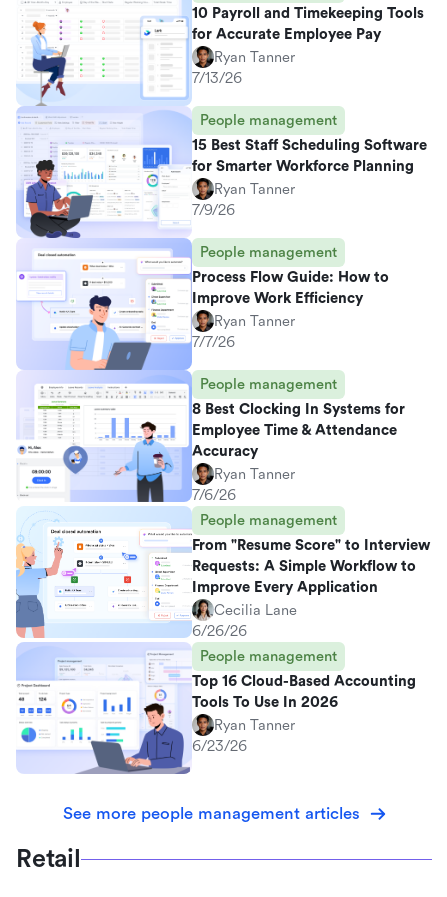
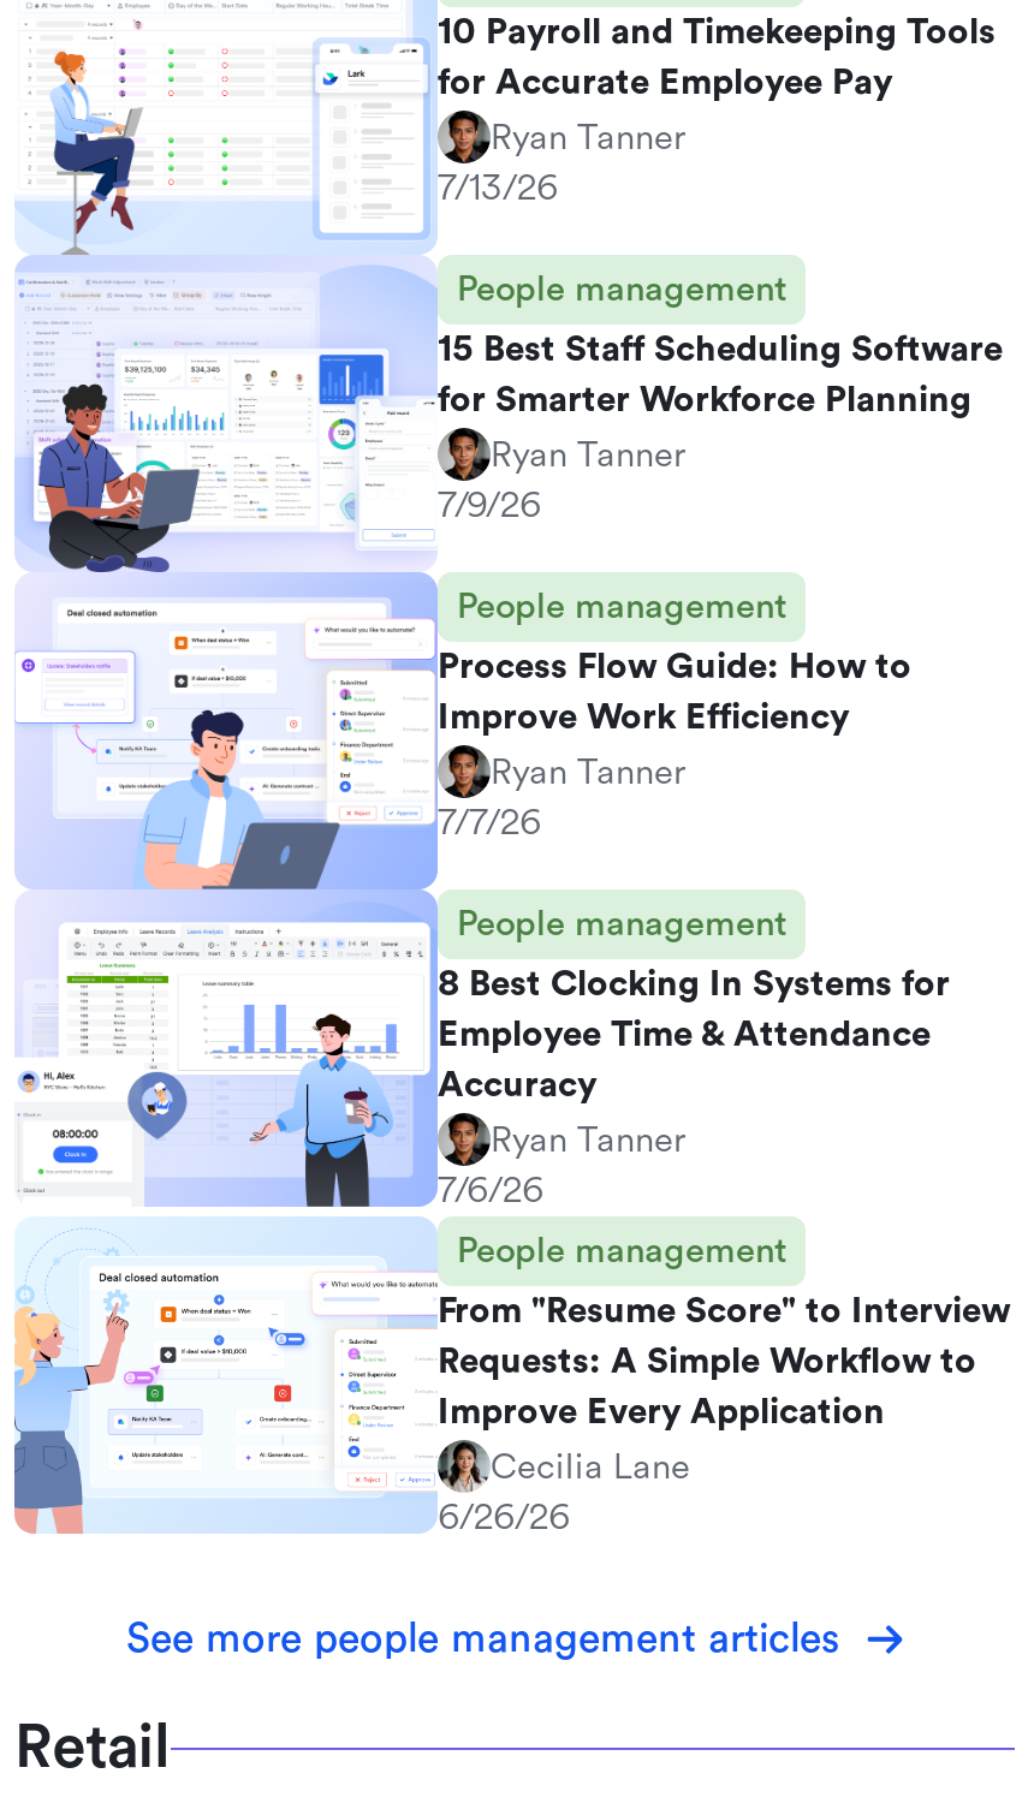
- [image]
- People management
- Top 16 Cloud-Based Accounting
- Tools To Use In 2026
- Ryan Tanner
- 6/23/26
